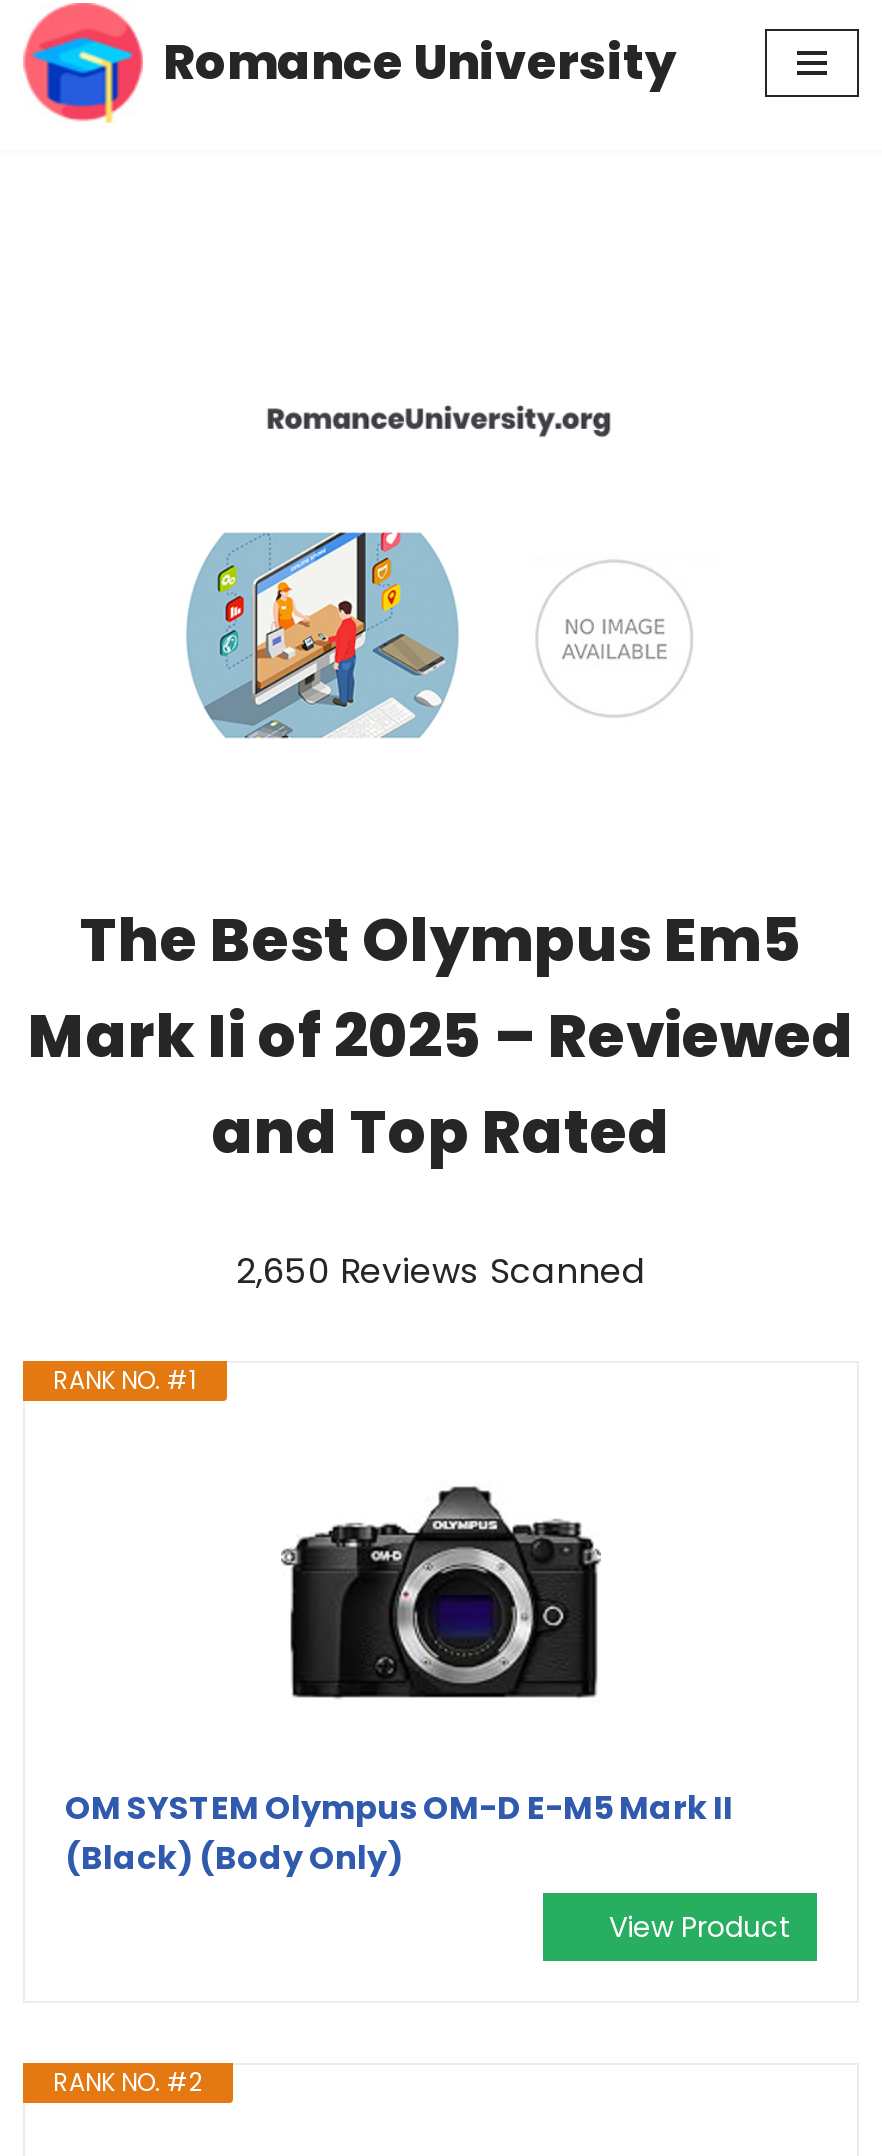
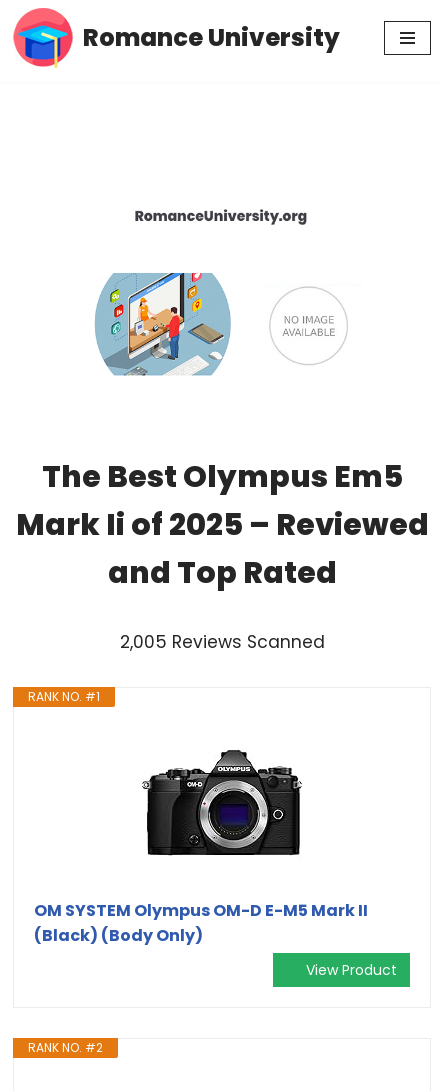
- 2,650 Reviews Scanned
+ 2,005 Reviews Scanned
